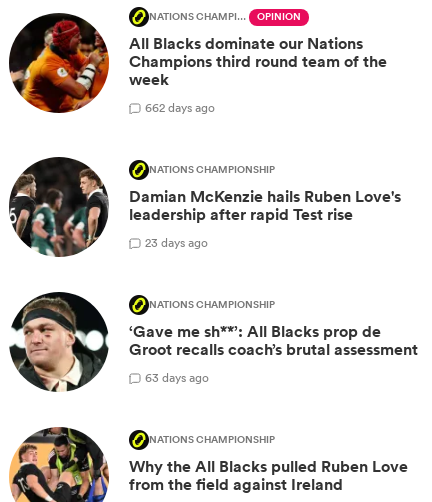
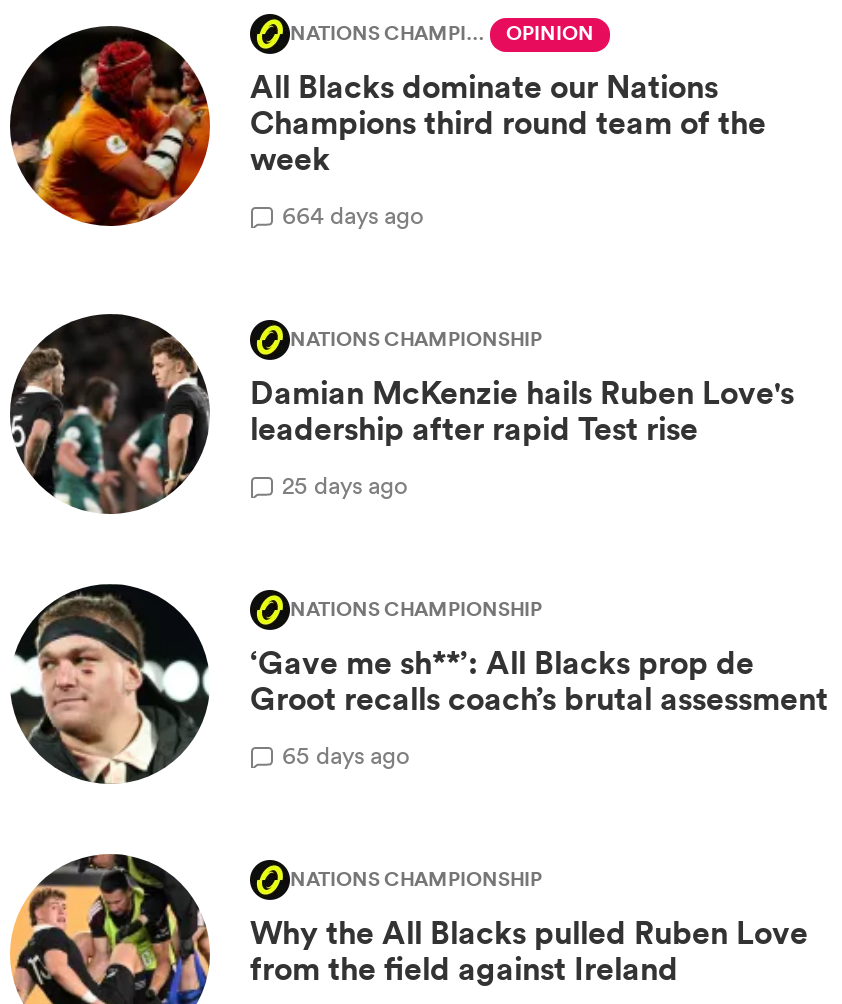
- 662 days ago
+ 664 days ago

- 23 days ago
+ 25 days ago

- 63 days ago
+ 65 days ago
